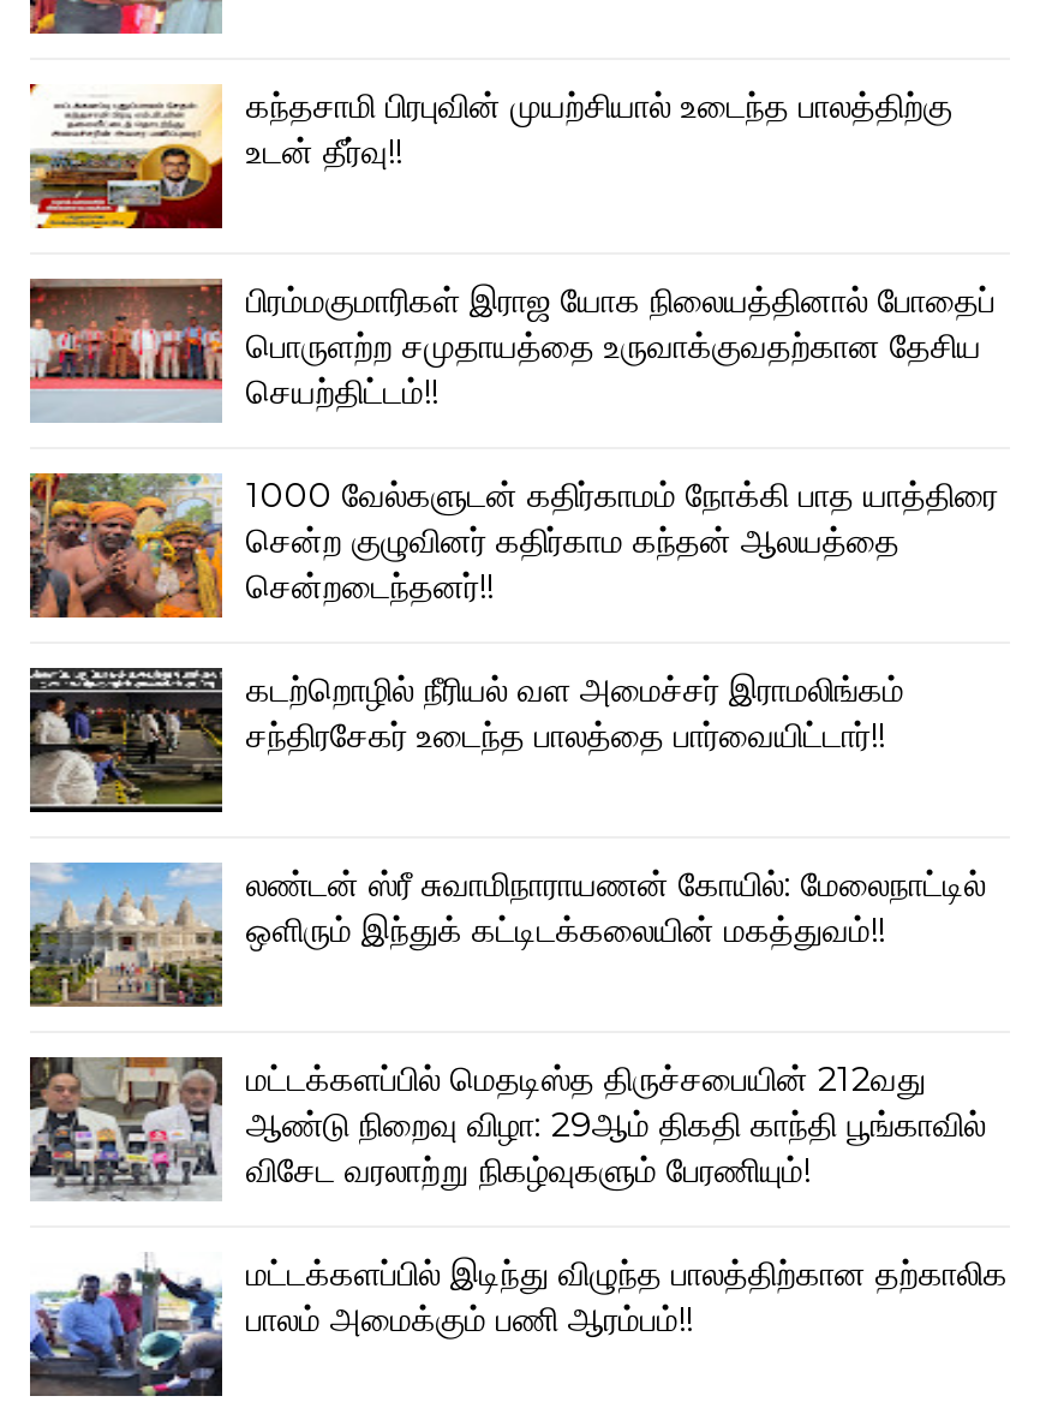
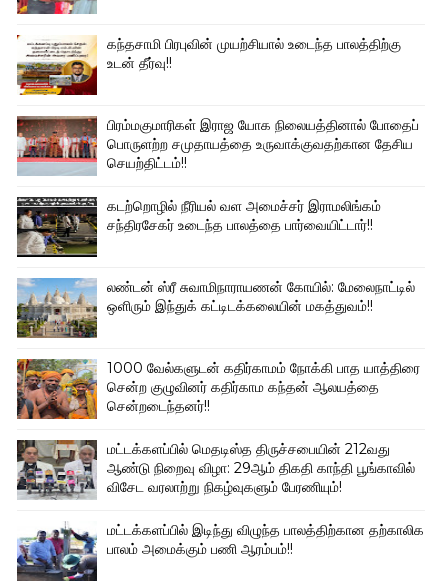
moved down: [image] | 1000 வேல்களுடன் கதிர்காமம் நோக்கி பாத யாத்திரை | சென்ற குழுவினர் கதிர்காம கந்தன் ஆலயத்தை | சென்றடைந்தனர்!!

moved up: [image] | கடற்றொழில் நீரியல் வள அமைச்சர் இராமலிங்கம் | சந்திரசேகர் உடைந்த பாலத்தை பார்வையிட்டார்!! | லண்டன் ஸ்ரீ சுவாமிநாராயணன் கோயில்: மேலைநாட்டில் | ஒளிரும் இந்துக் கட்டிடக்கலையின் மகத்துவம்!!
